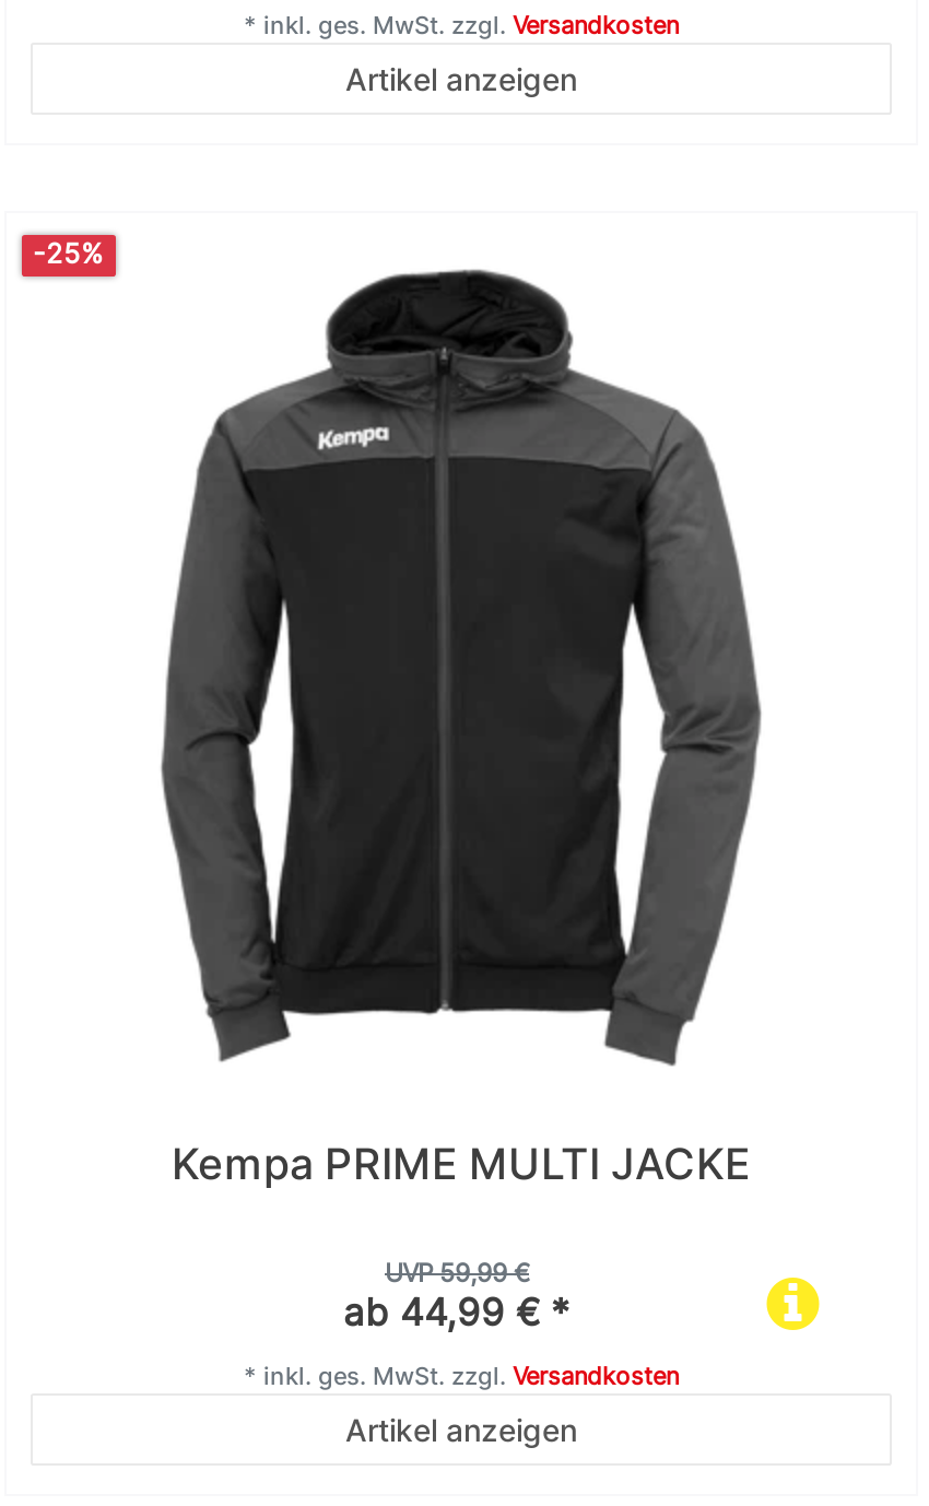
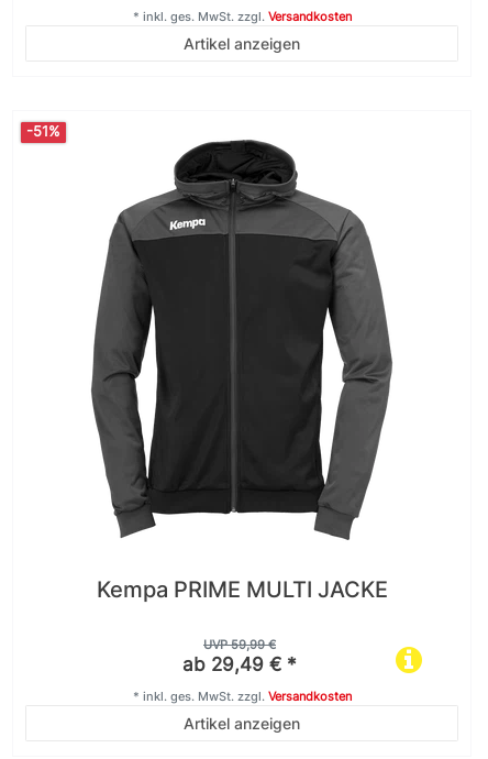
- -25%
+ -51%

- ab 44,99 € *
+ ab 29,49 € *
